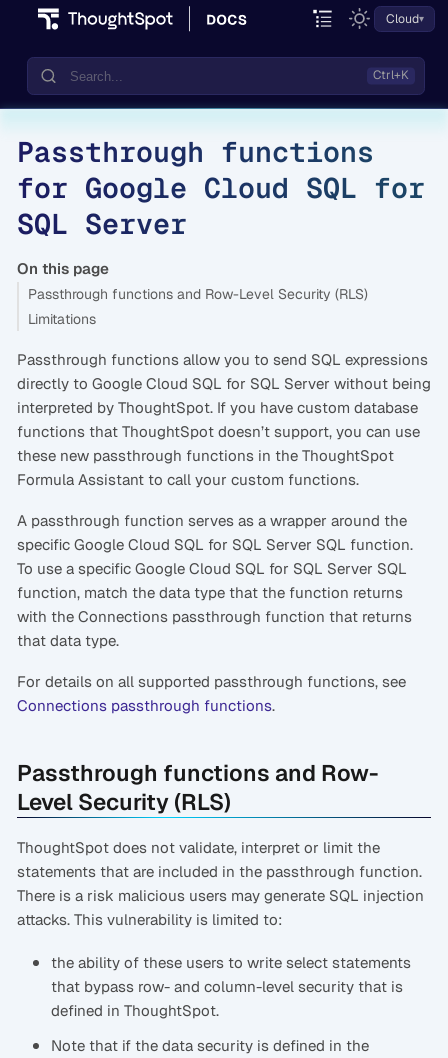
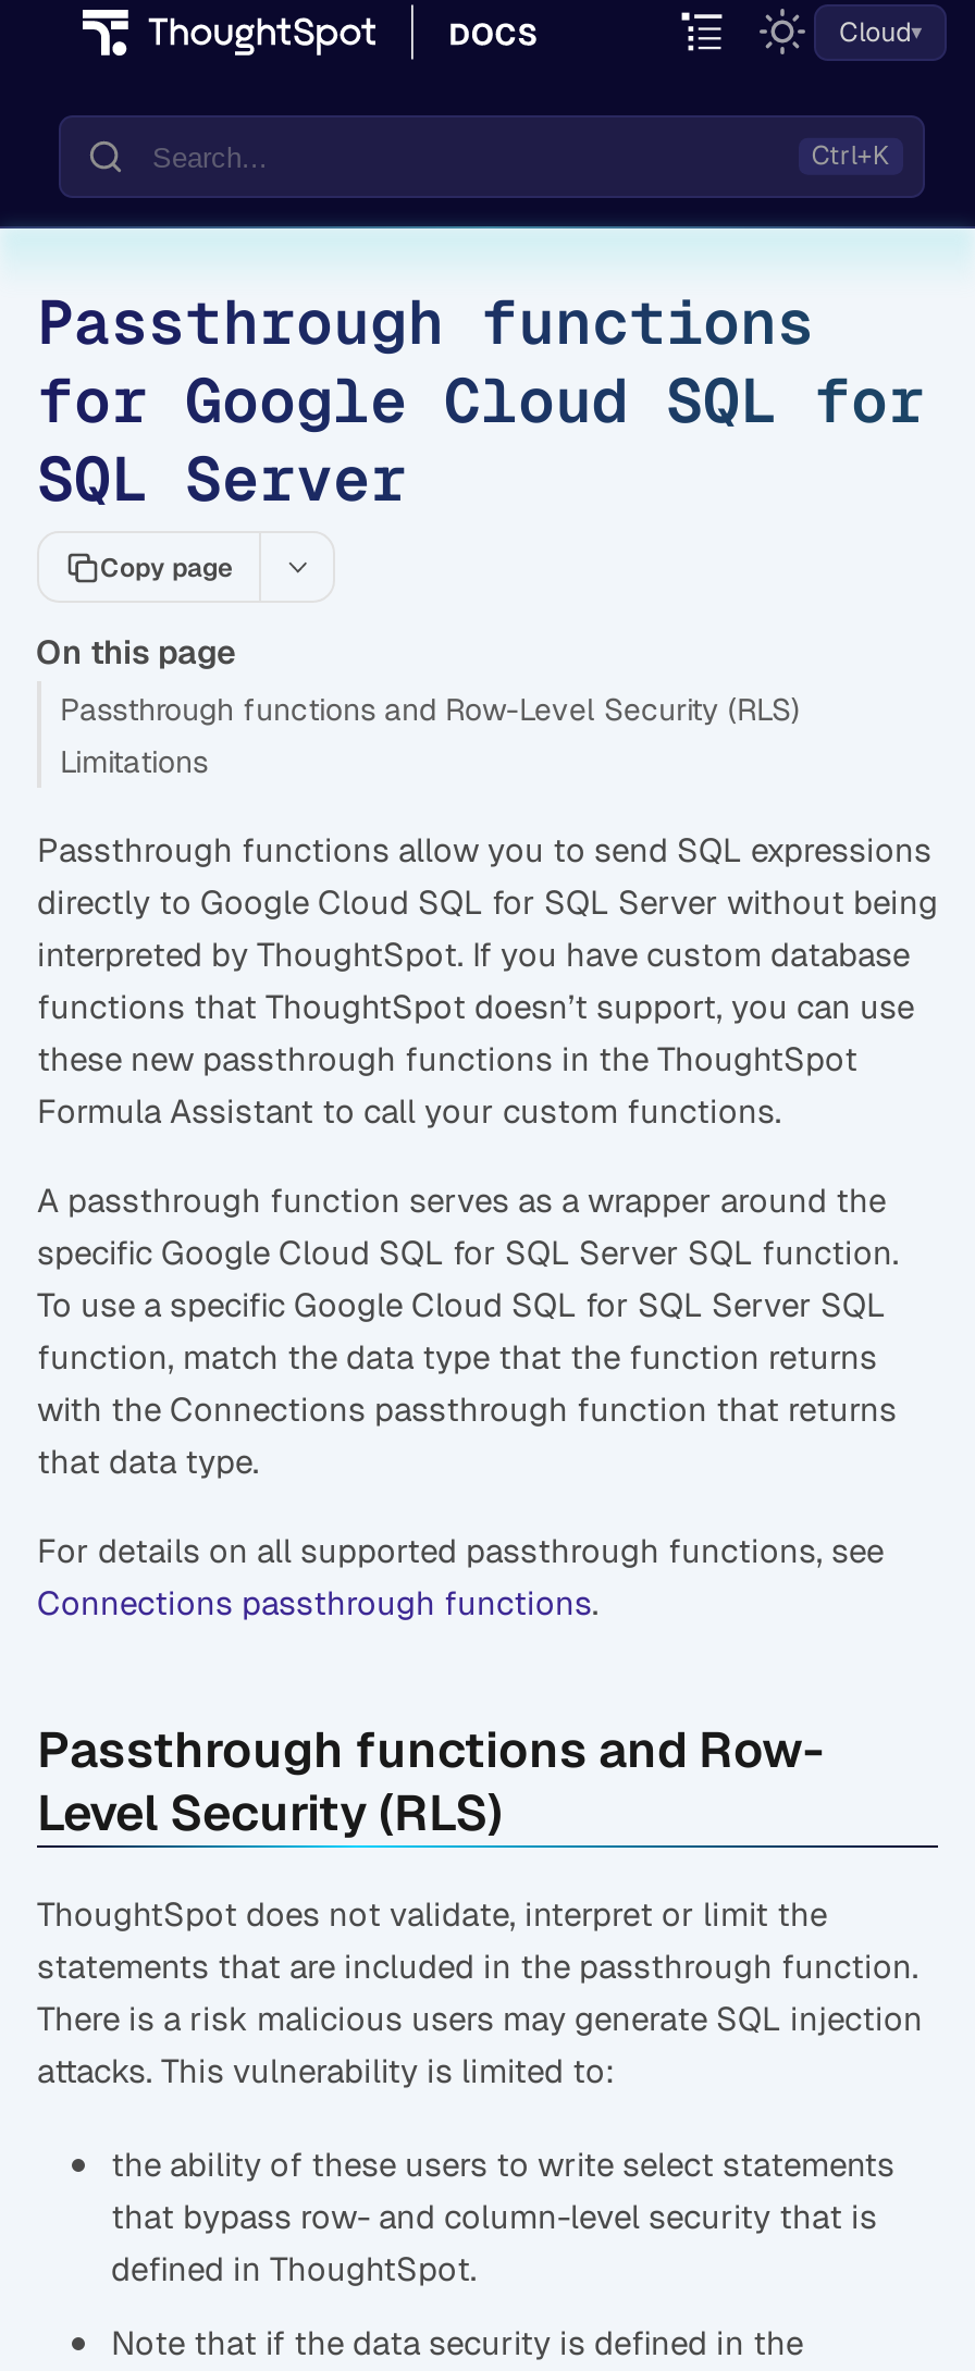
+ Copy page
